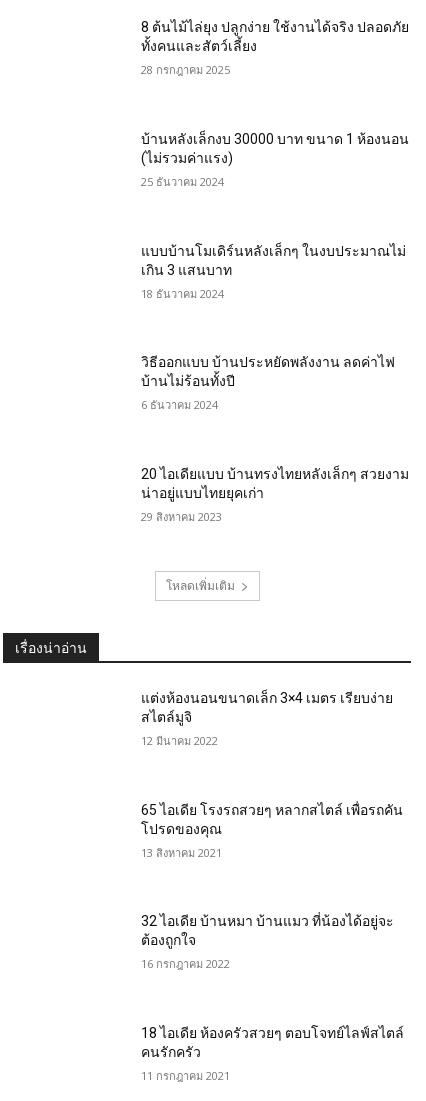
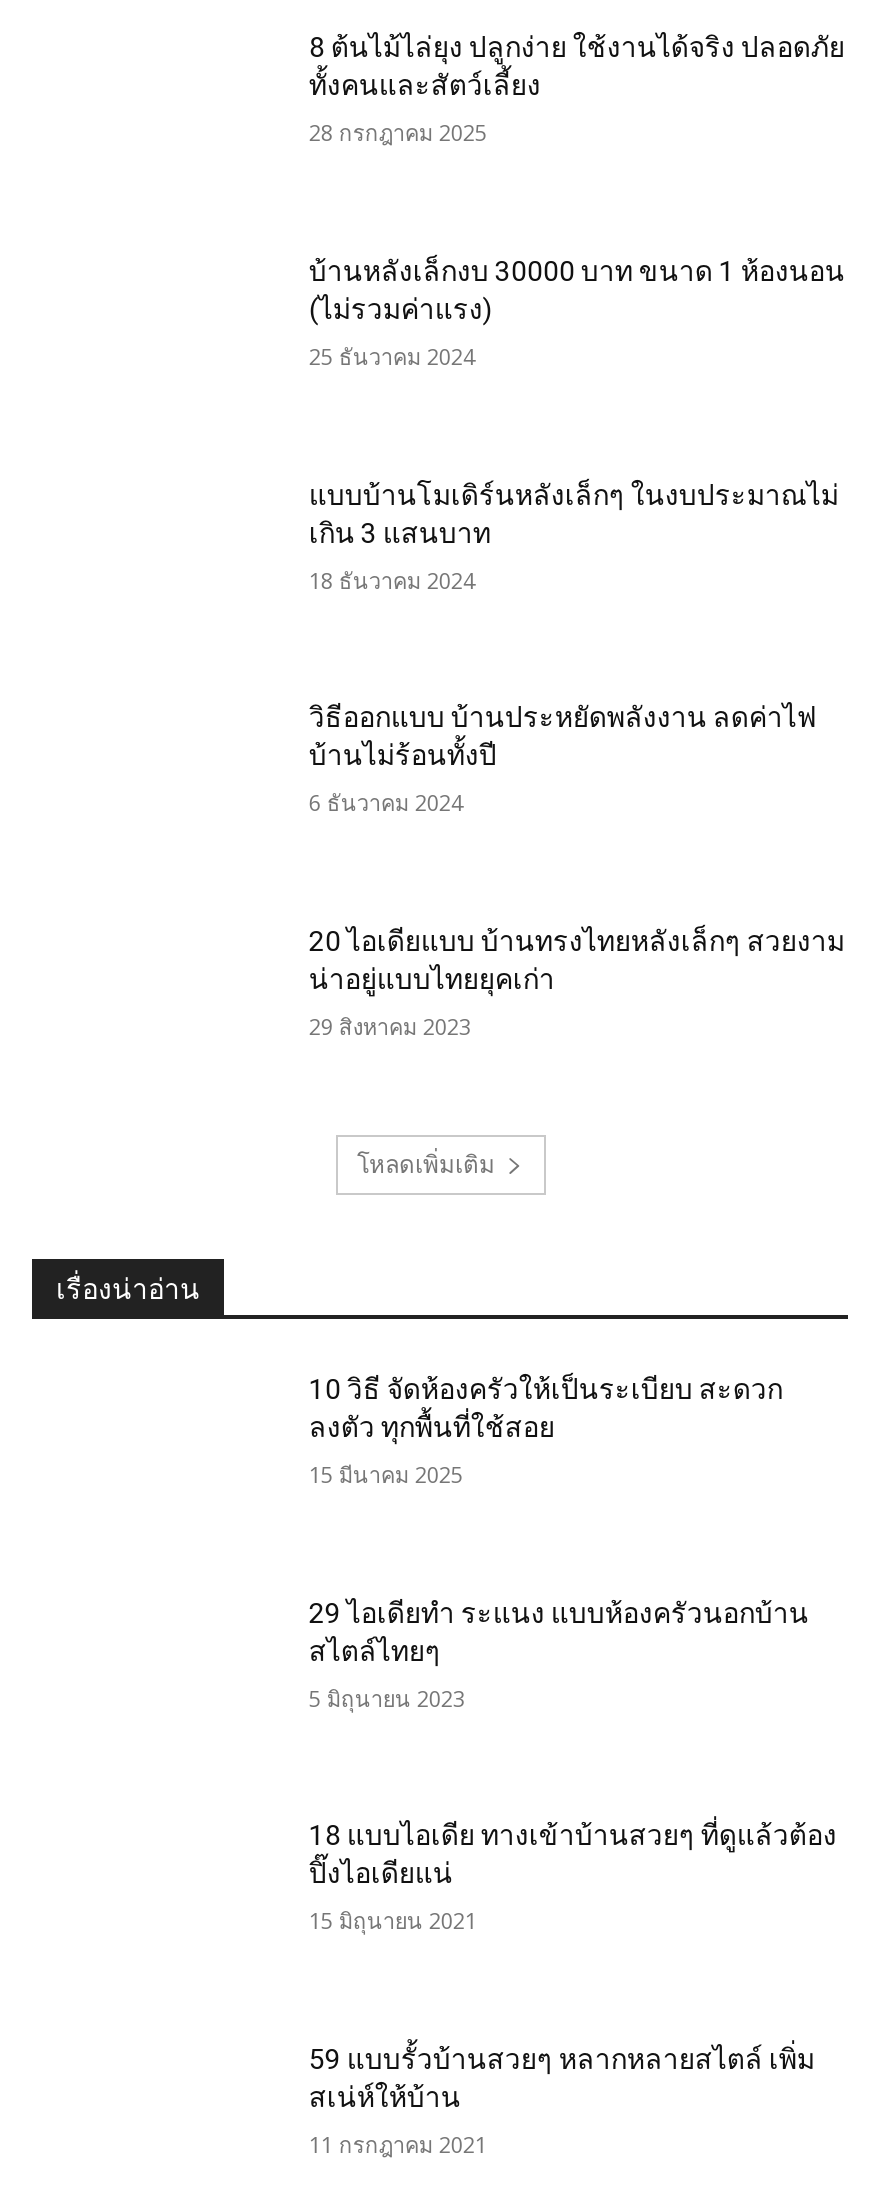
- แต่งห้องนอนขนาดเล็ก 3×4 เมตร เรียบง่าย
- สไตล์มูจิ
+ 10 วิธี จัดห้องครัวให้เป็นระเบียบ สะดวก
+ ลงตัว ทุกพื้นที่ใช้สอย

- 12 มีนาคม 2022
+ 15 มีนาคม 2025

- 65 ไอเดีย โรงรถสวยๆ หลากสไตล์ เพื่อรถคัน
- โปรดของคุณ
+ 29 ไอเดียทำ ระแนง แบบห้องครัวนอกบ้าน
+ สไตล์ไทยๆ

- 13 สิงหาคม 2021
+ 5 มิถุนายน 2023

- 32 ไอเดีย บ้านหมา บ้านแมว ที่น้องได้อยู่จะ
- ต้องถูกใจ
+ 18 แบบไอเดีย ทางเข้าบ้านสวยๆ ที่ดูแล้วต้อง
+ ปิ๊งไอเดียแน่

- 16 กรกฎาคม 2022
+ 15 มิถุนายน 2021

- 18 ไอเดีย ห้องครัวสวยๆ ตอบโจทย์ไลฟ์สไตล์
- คนรักครัว
+ 59 แบบรั้วบ้านสวยๆ หลากหลายสไตล์ เพิ่ม
+ สเน่ห์ให้บ้าน
